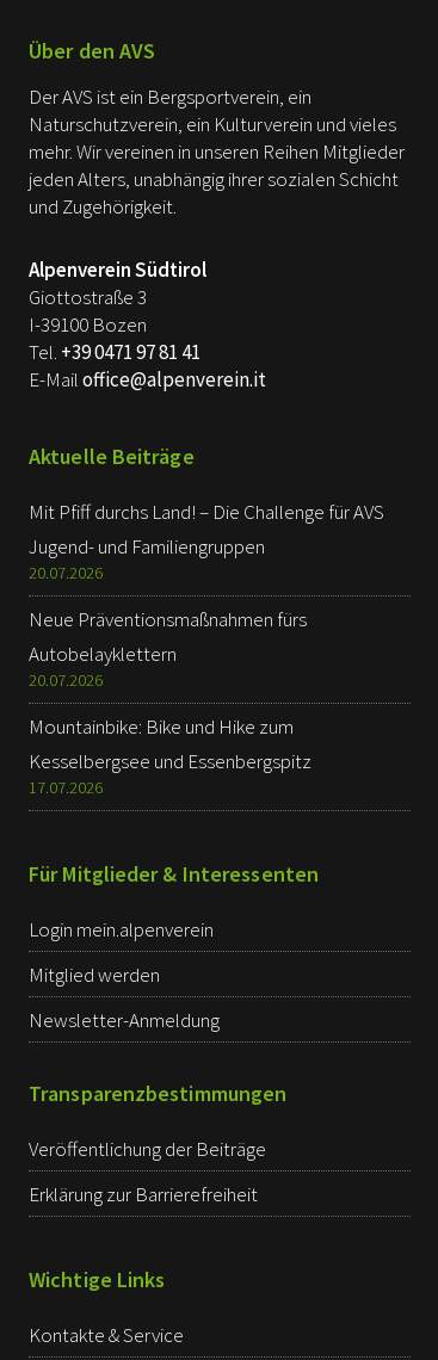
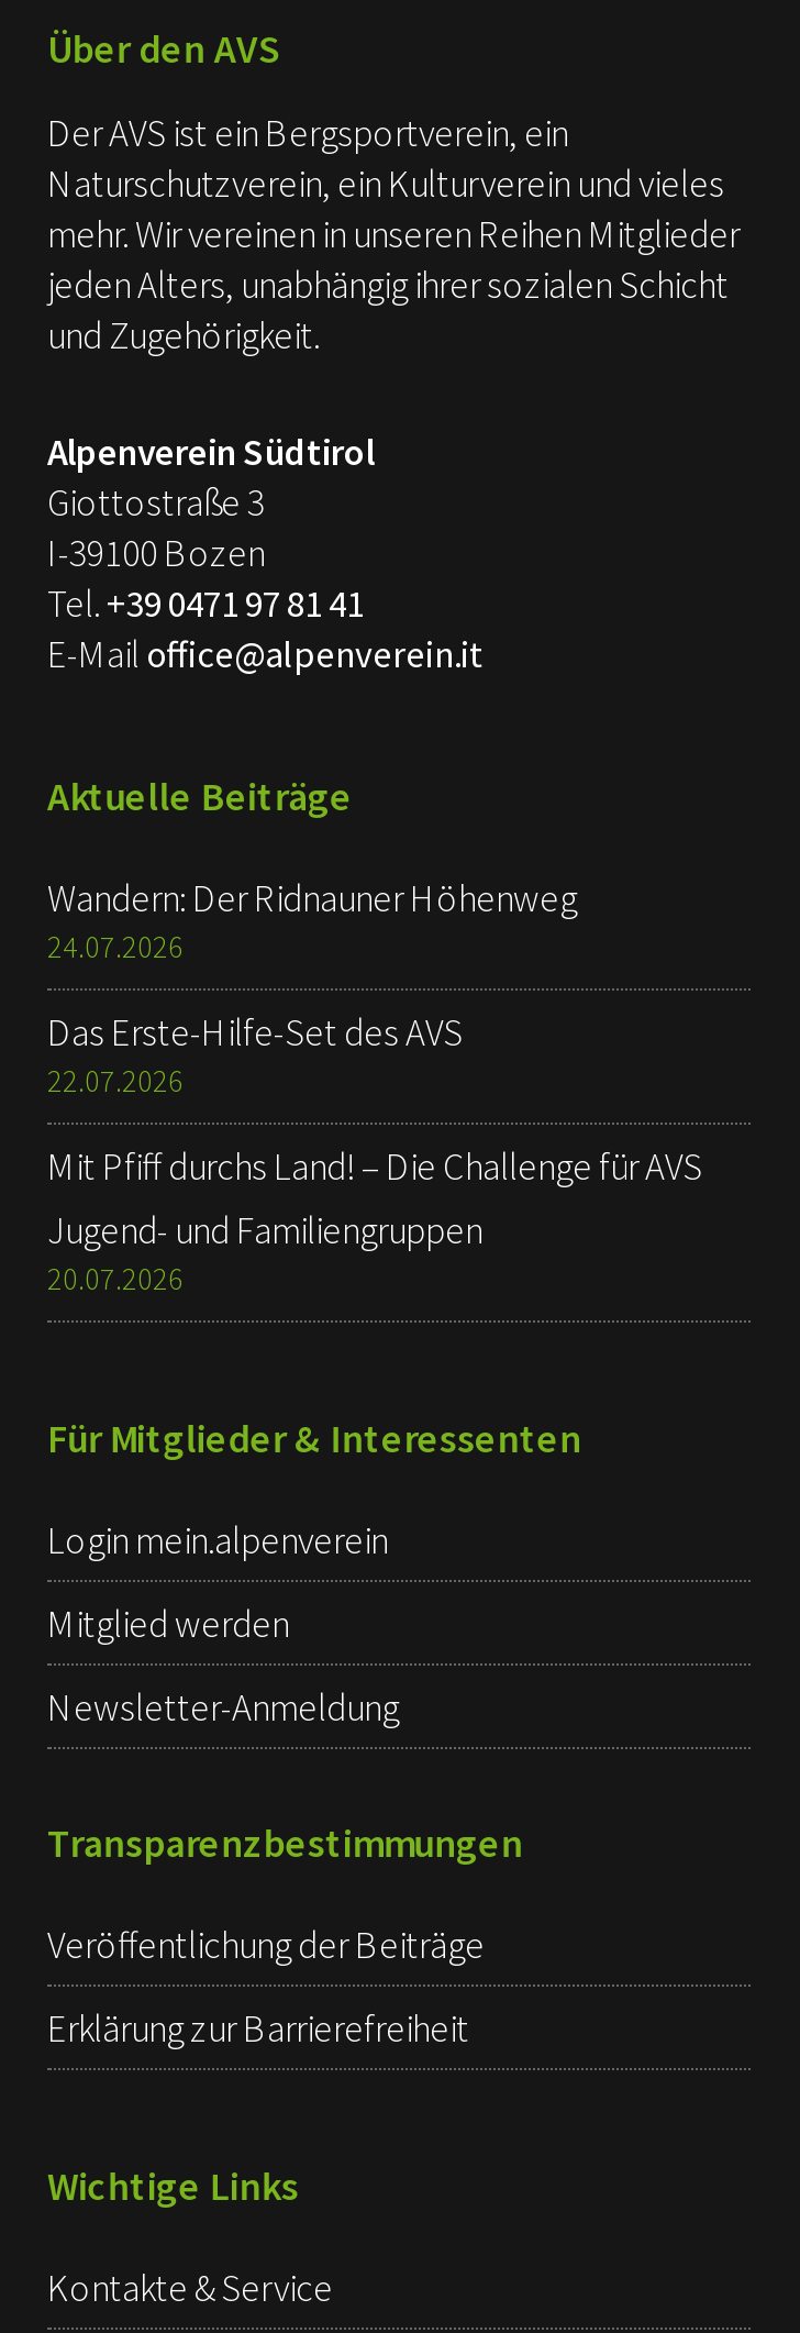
+ Wandern: Der Ridnauner Höhenweg
+ 24.07.2026
+ Das Erste-Hilfe-Set des AVS
+ 22.07.2026

moved down: Mit Pfiff durchs Land! – Die Challenge für AVS | Jugend- und Familiengruppen | 20.07.2026

- Neue Präventionsmaßnahmen fürs
- Autobelayklettern
- 20.07.2026
- Mountainbike: Bike und Hike zum
- Kesselbergsee und Essenbergspitz
- 17.07.2026
